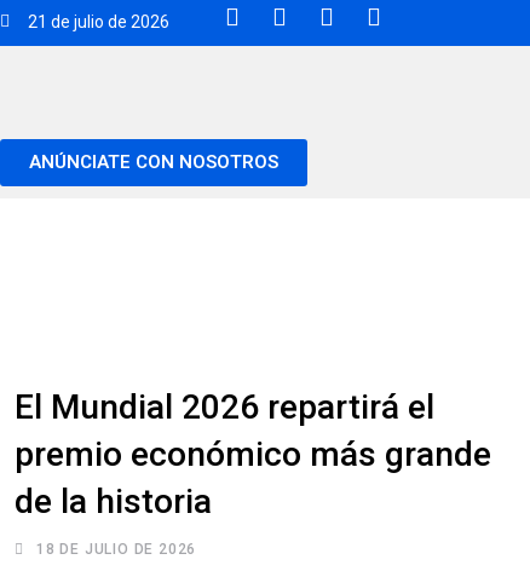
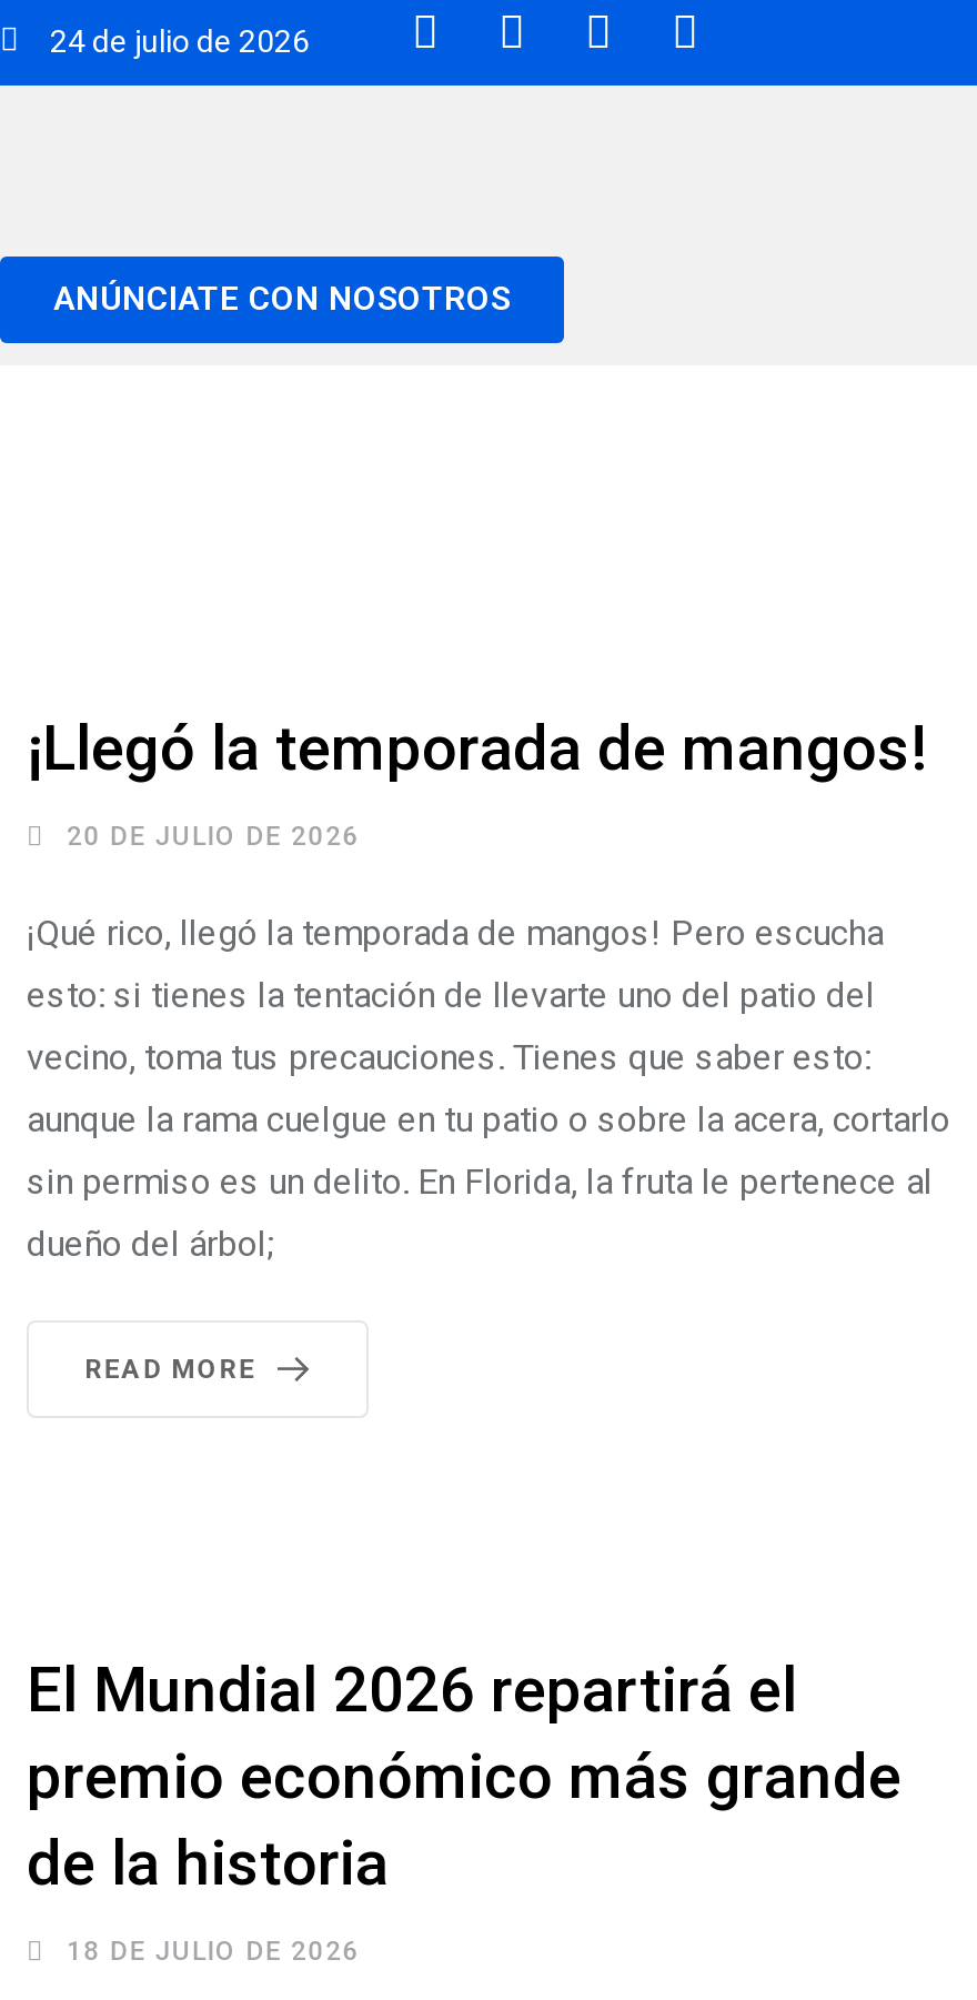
- 21 de julio de 2026
+ 24 de julio de 2026

+ ¡Llegó la temporada de mangos!
+ 20 DE JULIO DE 2026
+ ¡Qué rico, llegó la temporada de mangos! Pero escucha
+ esto: si tienes la tentación de llevarte uno del patio del
+ vecino, toma tus precauciones. Tienes que saber esto:
+ aunque la rama cuelgue en tu patio o sobre la acera, cortarlo
+ sin permiso es un delito. En Florida, la fruta le pertenece al
+ dueño del árbol;
+ READ MORE
